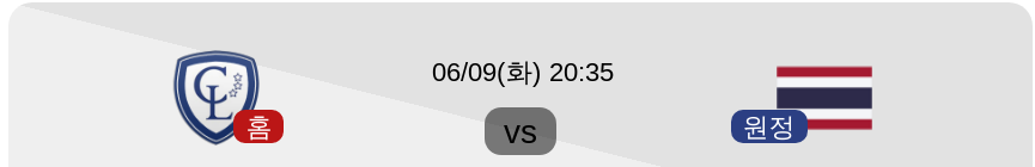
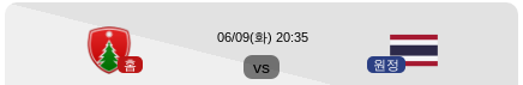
- [image]
+ [image]
